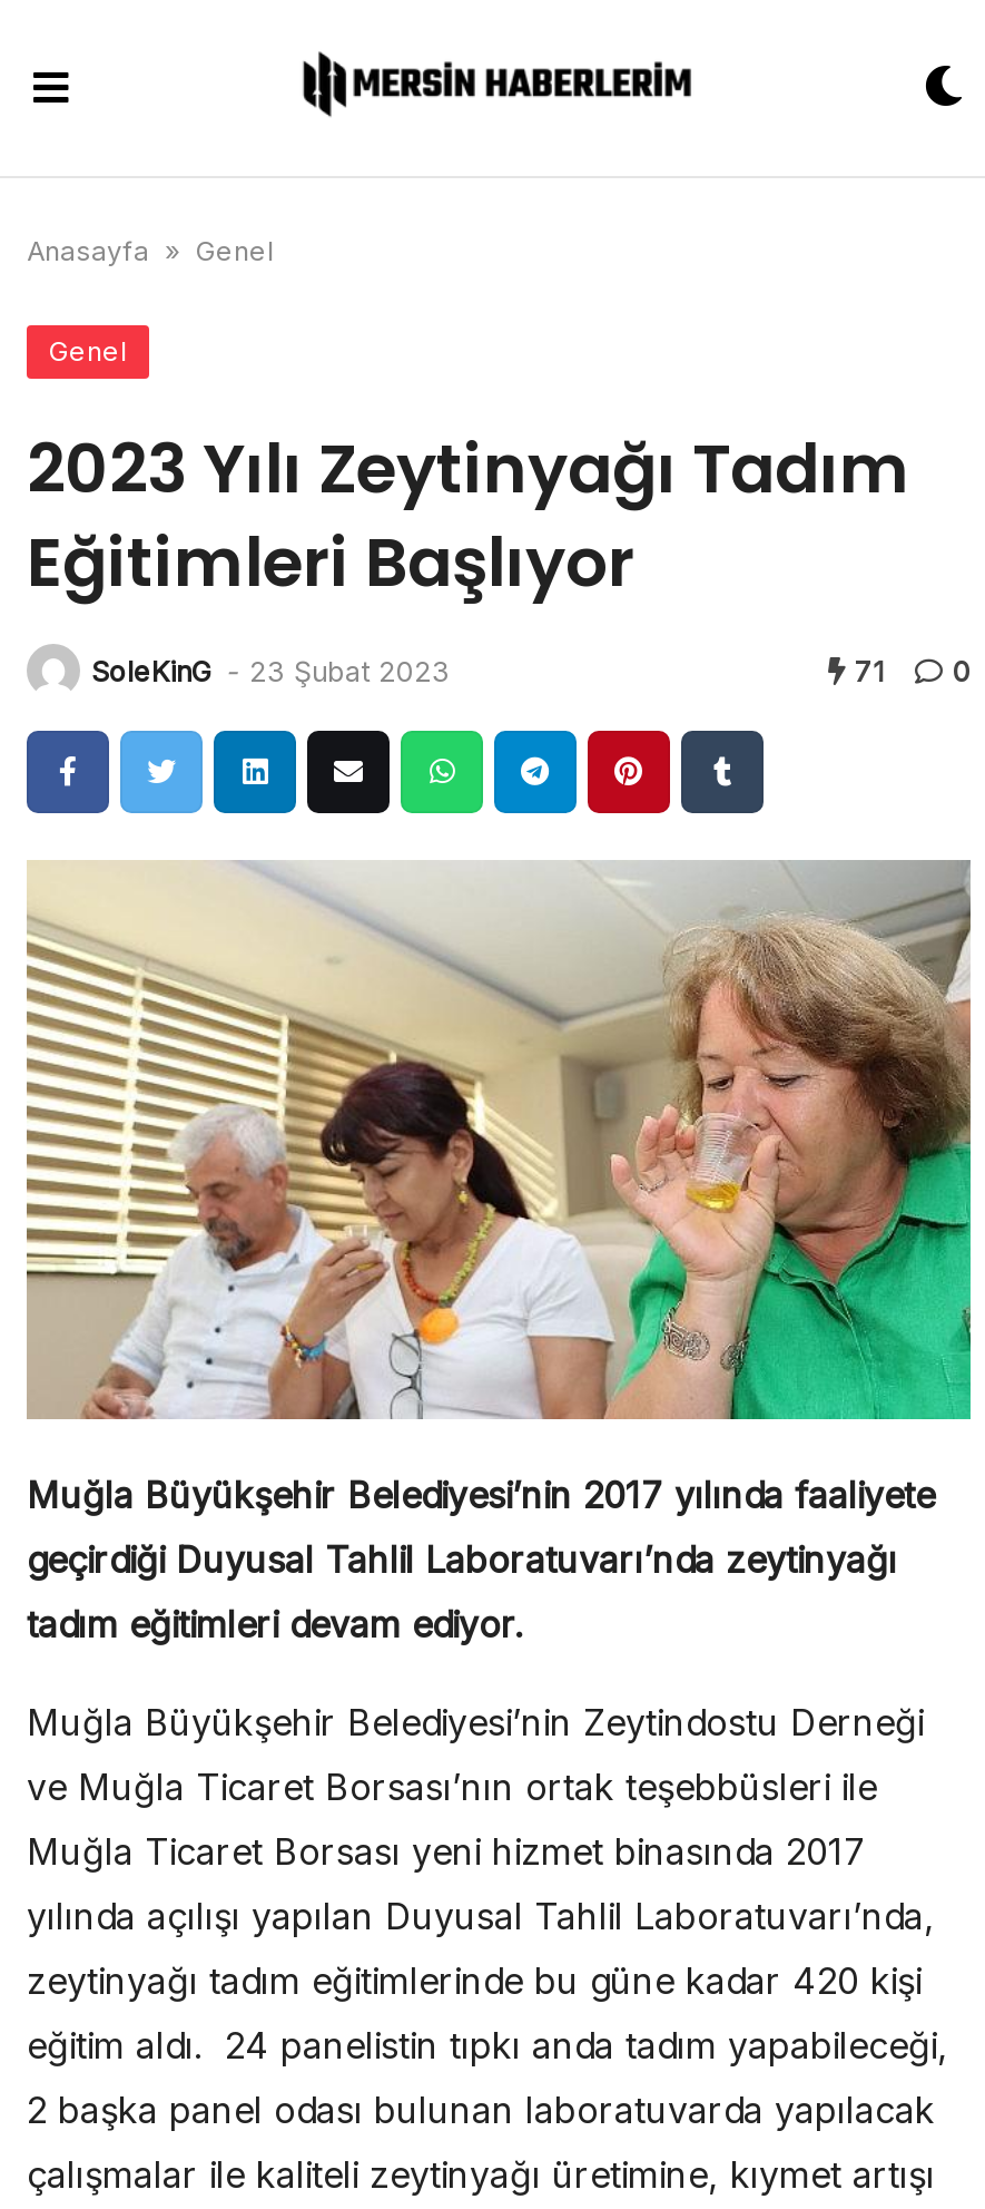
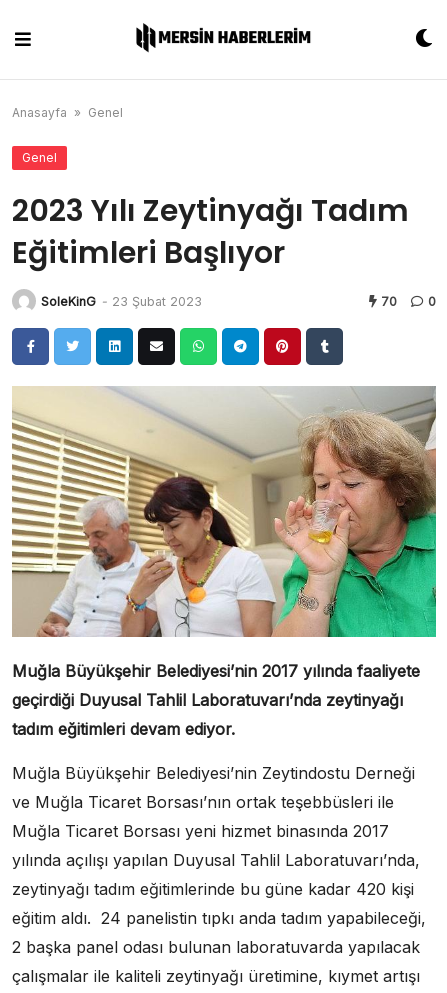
- 71 0
+ 70 0
